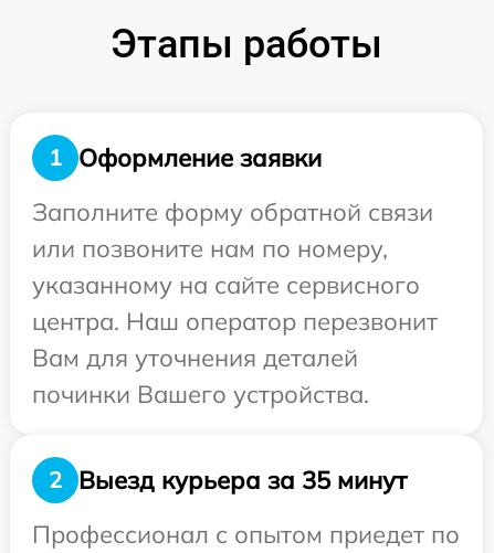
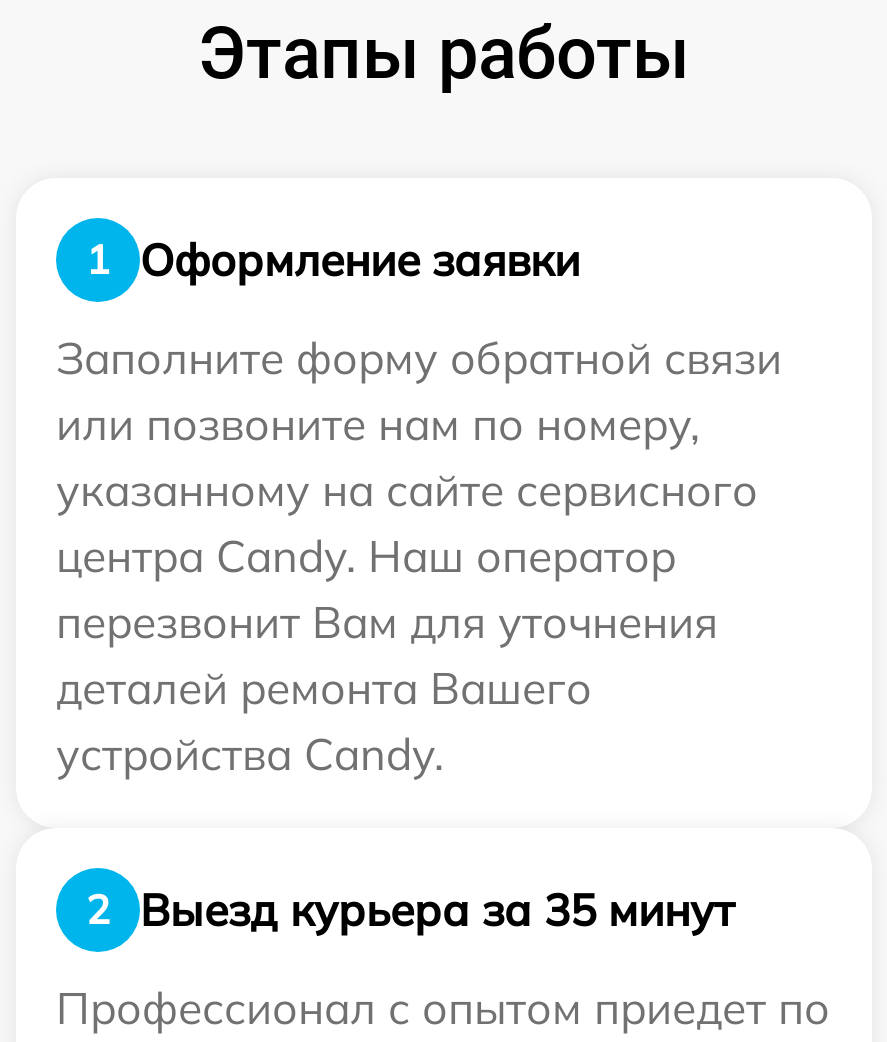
- центра. Наш оператор перезвонит
- Вам для уточнения деталей
- починки Вашего устройства.
+ центра Candy. Наш оператор
+ перезвонит Вам для уточнения
+ деталей ремонта Вашего
+ устройства Candy.
